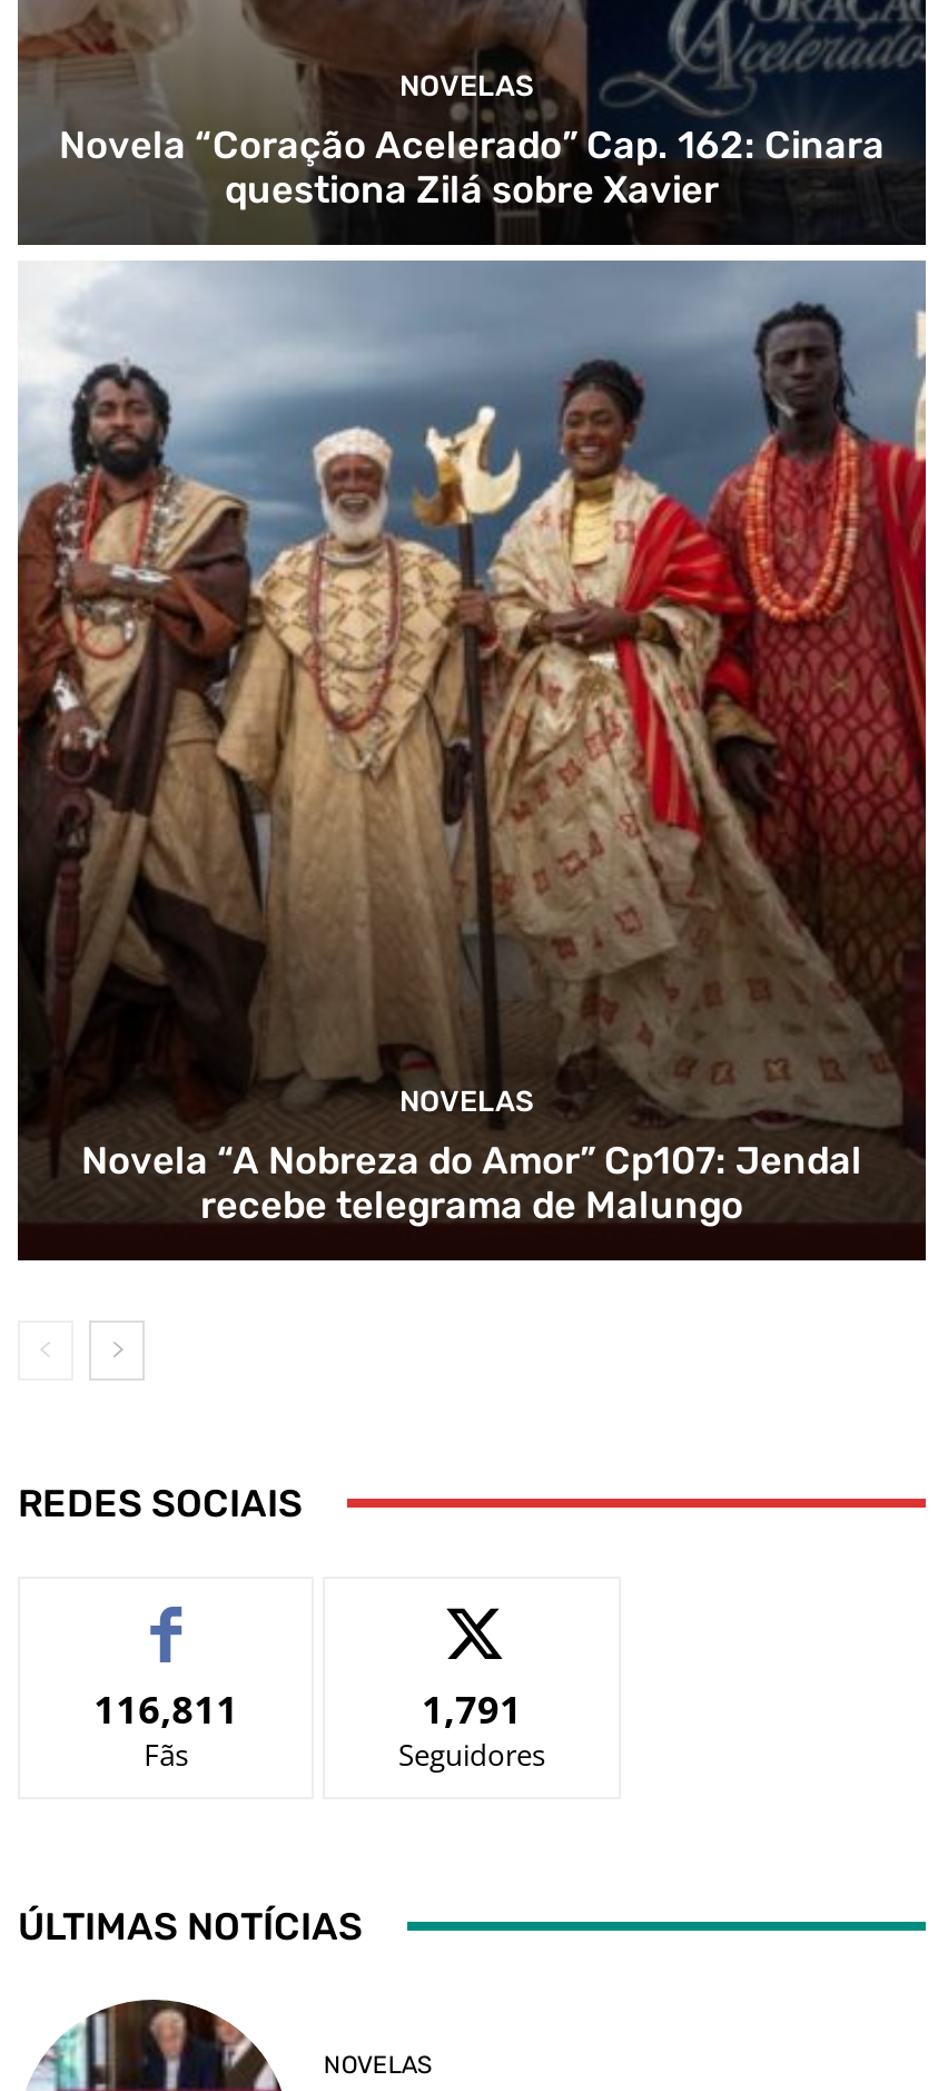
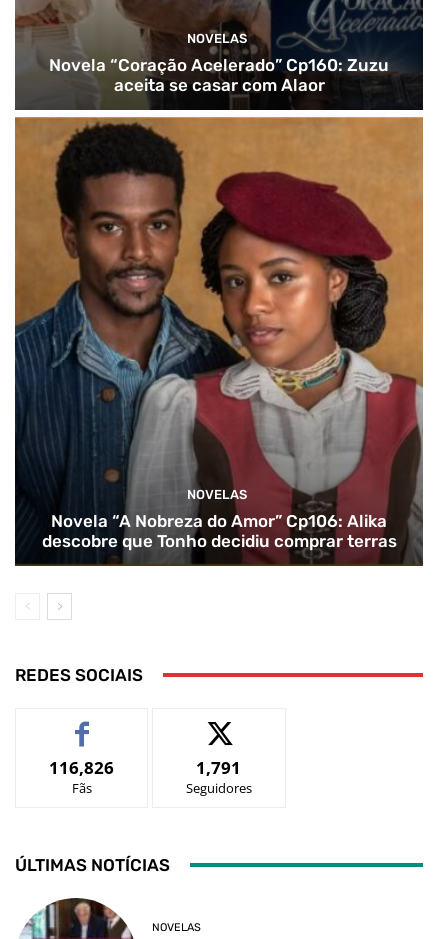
- Novela “Coração Acelerado” Cap. 162: Cinara
- questiona Zilá sobre Xavier
+ Novela “Coração Acelerado” Cp160: Zuzu
+ aceita se casar com Alaor

- [image]
- Novela “A Nobreza do Amor” Cp107: Jendal
- recebe telegrama de Malungo
+ [image]
+ Novela “A Nobreza do Amor” Cp106: Alika
+ descobre que Tonho decidiu comprar terras

- 116,811
+ 116,826
